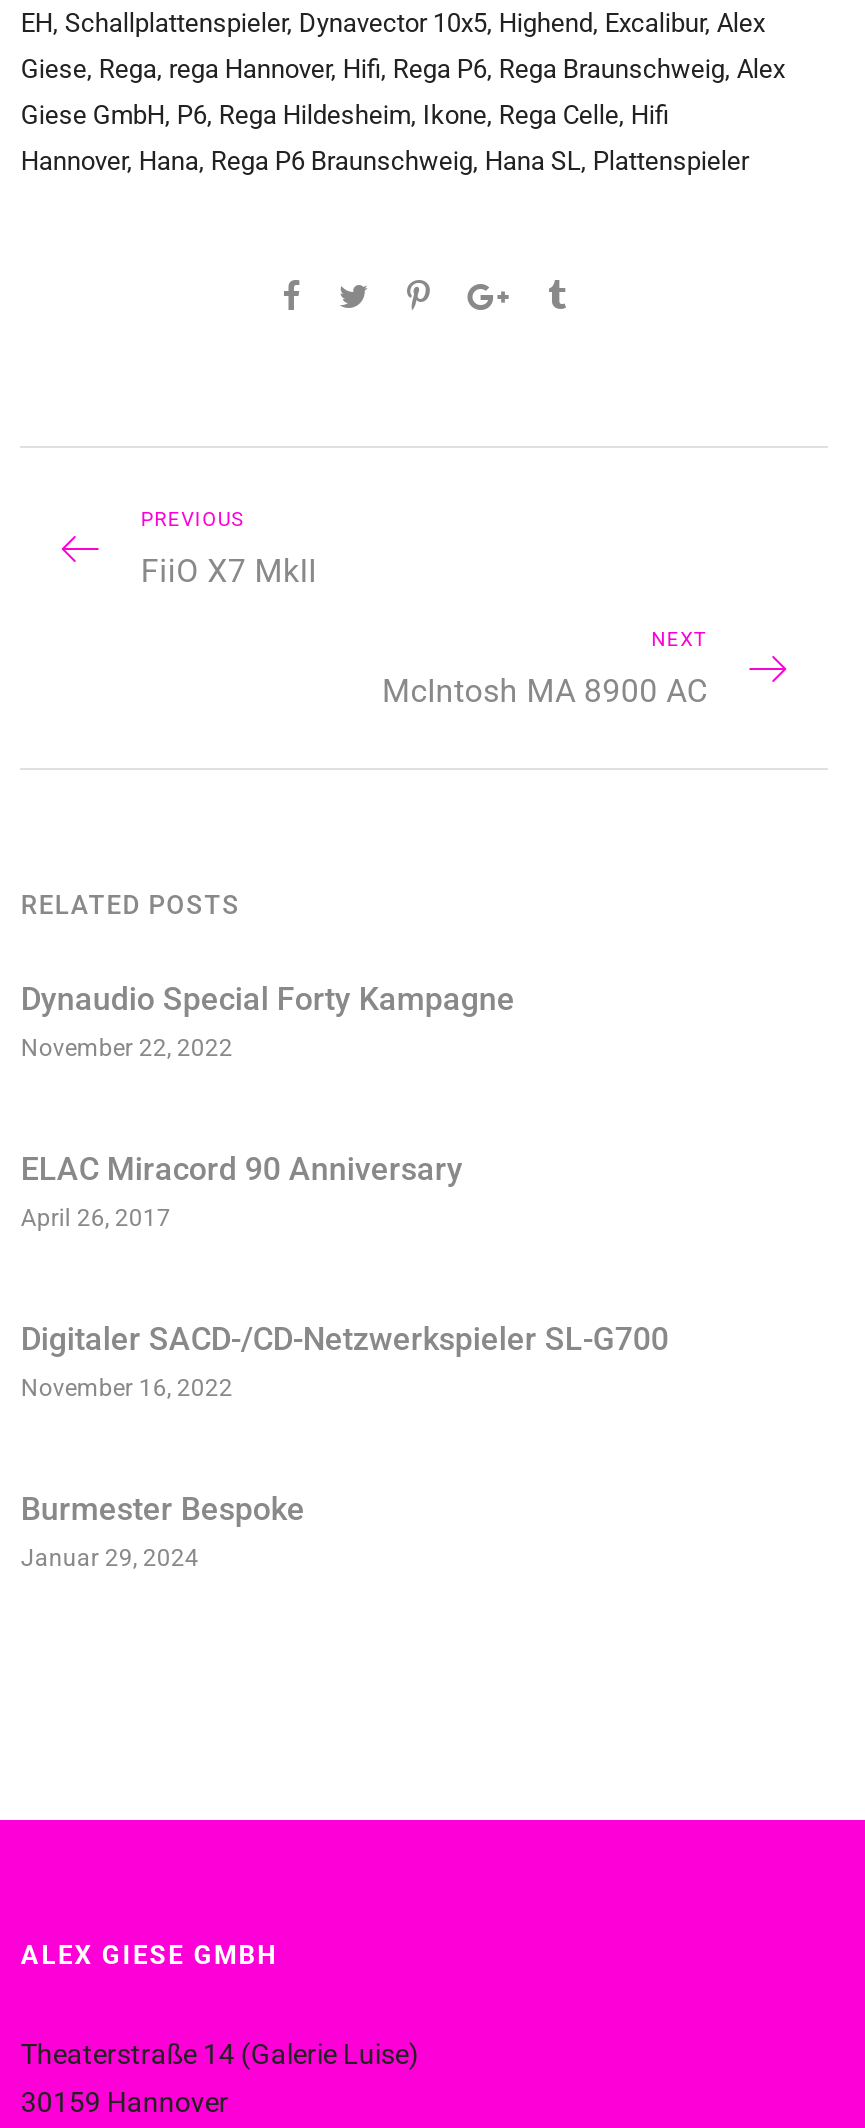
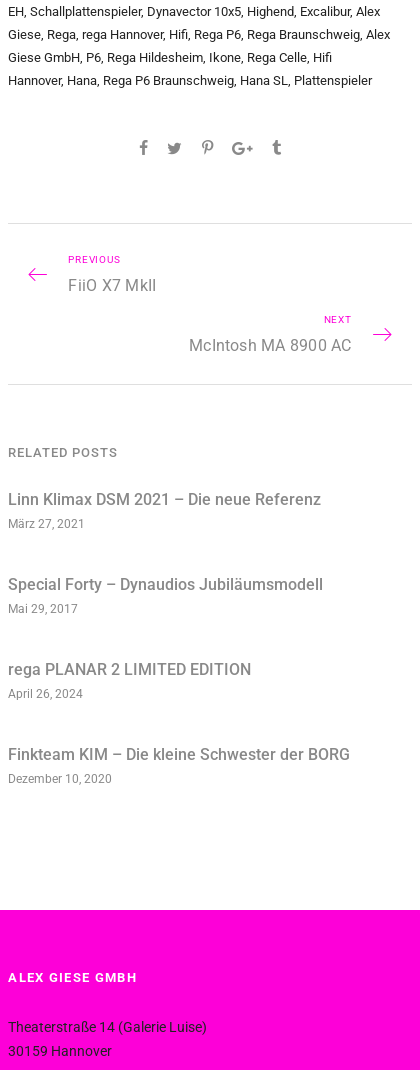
- Dynaudio Special Forty Kampagne
- November 22, 2022
+ Linn Klimax DSM 2021 – Die neue Referenz
+ März 27, 2021

- ELAC Miracord 90 Anniversary
- April 26, 2017
+ Special Forty – Dynaudios Jubiläumsmodell
+ Mai 29, 2017

- Digitaler SACD-/CD-Netzwerkspieler SL-G700
- November 16, 2022
+ rega PLANAR 2 LIMITED EDITION
+ April 26, 2024

- Burmester Bespoke
- Januar 29, 2024
+ Finkteam KIM – Die kleine Schwester der BORG
+ Dezember 10, 2020
